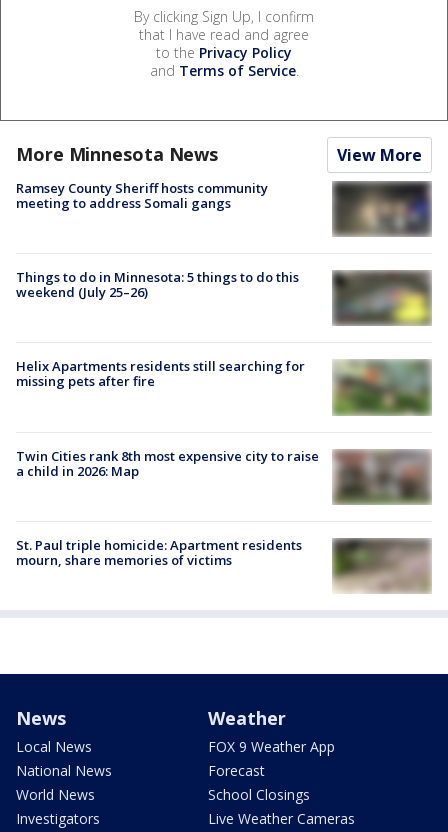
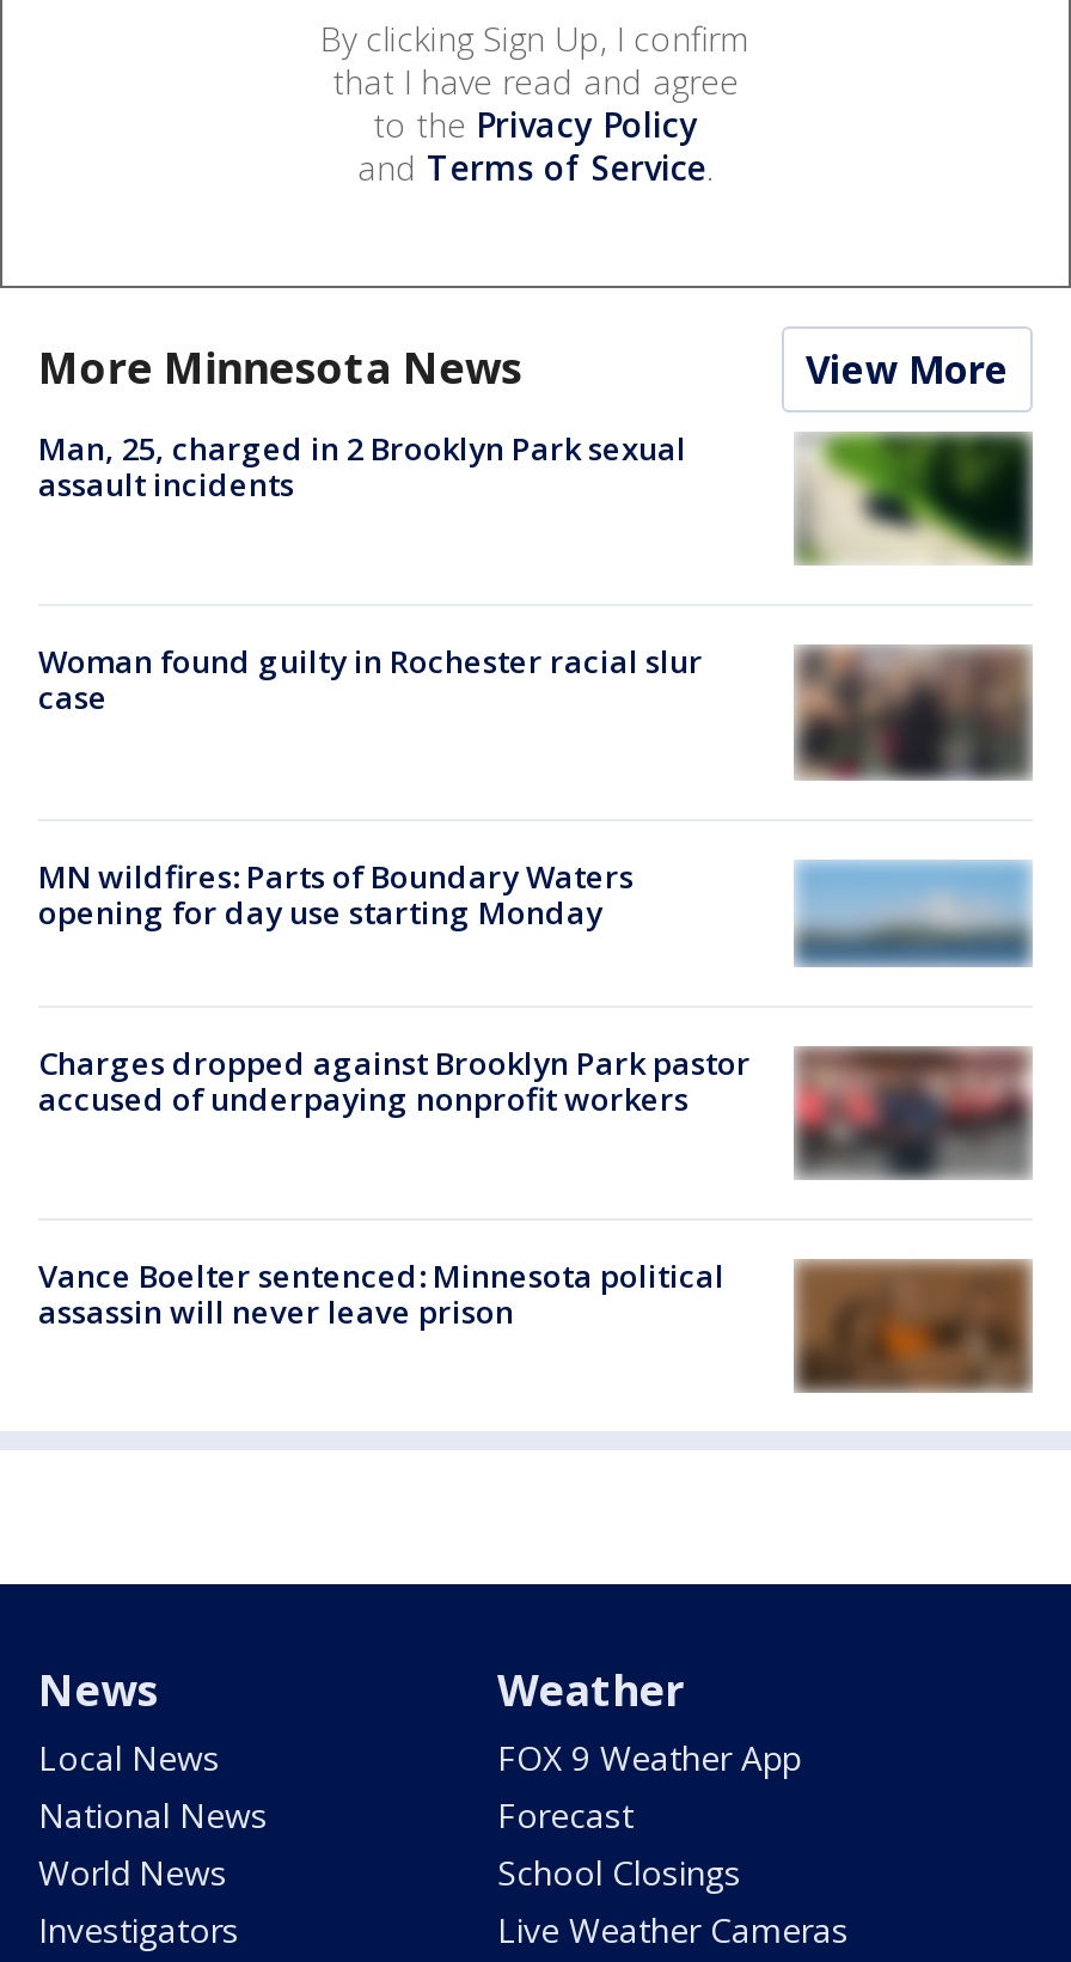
- Ramsey County Sheriff hosts community
- meeting to address Somali gangs
+ Man, 25, charged in 2 Brooklyn Park sexual
+ assault incidents

- [image]
+ [image]

- [image]
- Things to do in Minnesota: 5 things to do this
- weekend (July 25–26)
+ [image]
+ Woman found guilty in Rochester racial slur
+ case

- Helix Apartments residents still searching for
- missing pets after fire
+ MN wildfires: Parts of Boundary Waters
+ opening for day use starting Monday

- [image]
+ [image]

- [image]
- Twin Cities rank 8th most expensive city to raise
- a child in 2026: Map
+ [image]
+ Charges dropped against Brooklyn Park pastor
+ accused of underpaying nonprofit workers

- [image]
- St. Paul triple homicide: Apartment residents
- mourn, share memories of victims
+ [image]
+ Vance Boelter sentenced: Minnesota political
+ assassin will never leave prison
